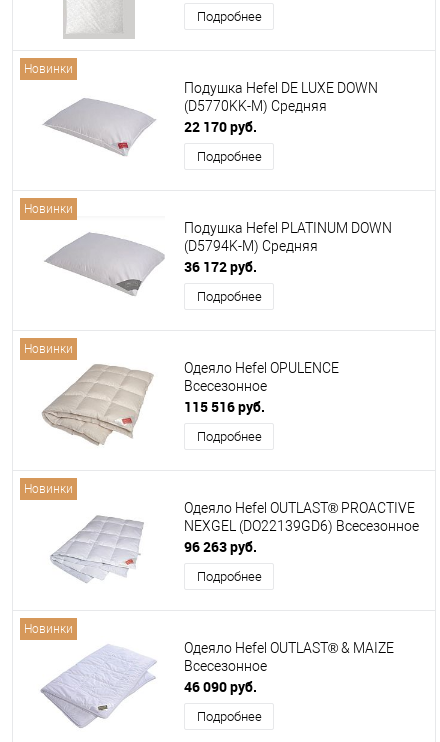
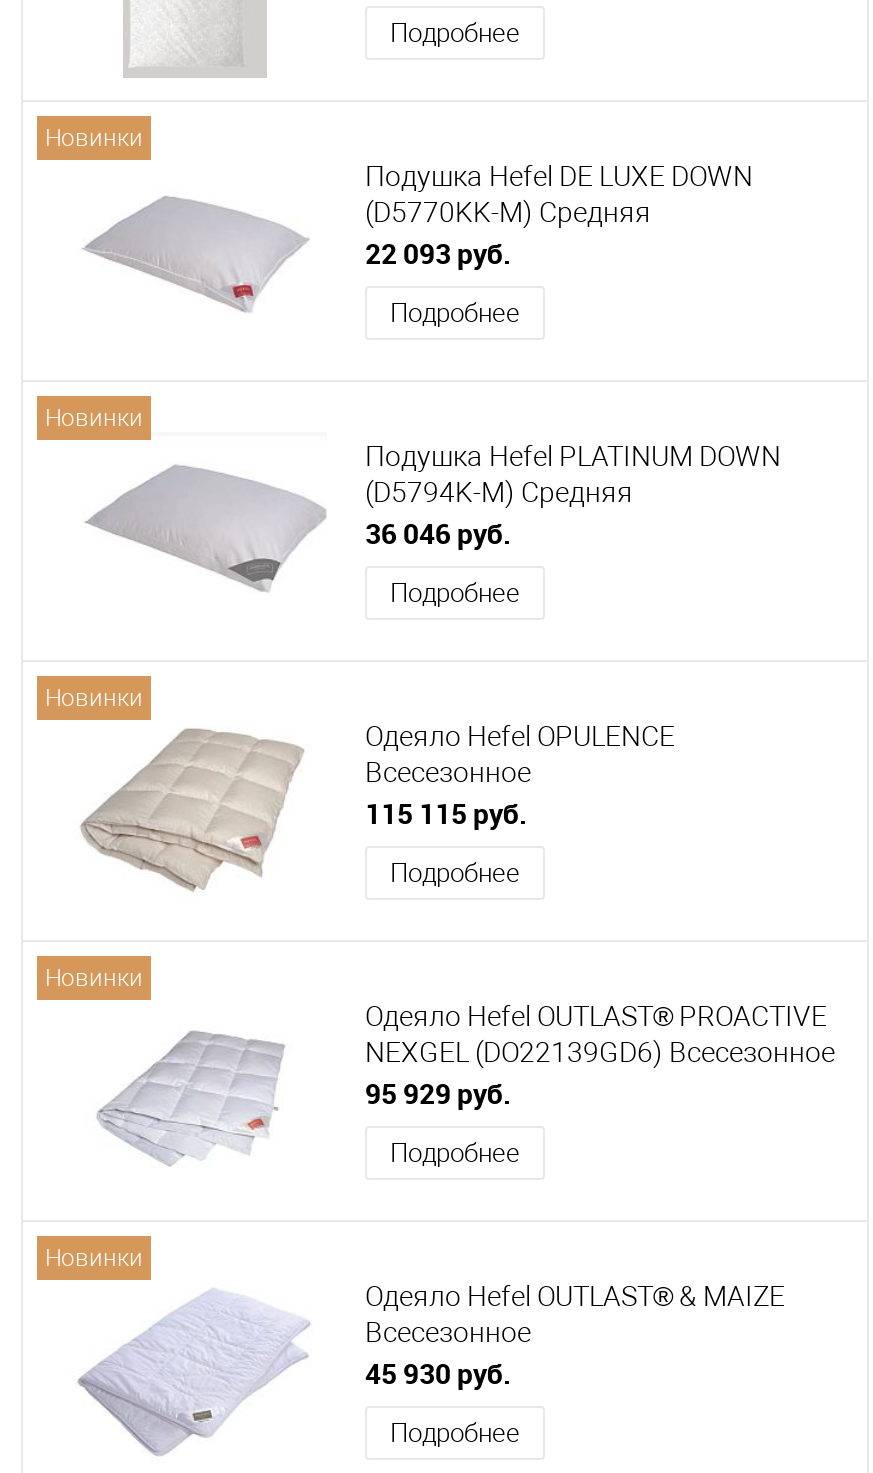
- 22 170 руб.
+ 22 093 руб.

- 36 172 руб.
+ 36 046 руб.

- 115 516 руб.
+ 115 115 руб.

- 96 263 руб.
+ 95 929 руб.

- 46 090 руб.
+ 45 930 руб.
